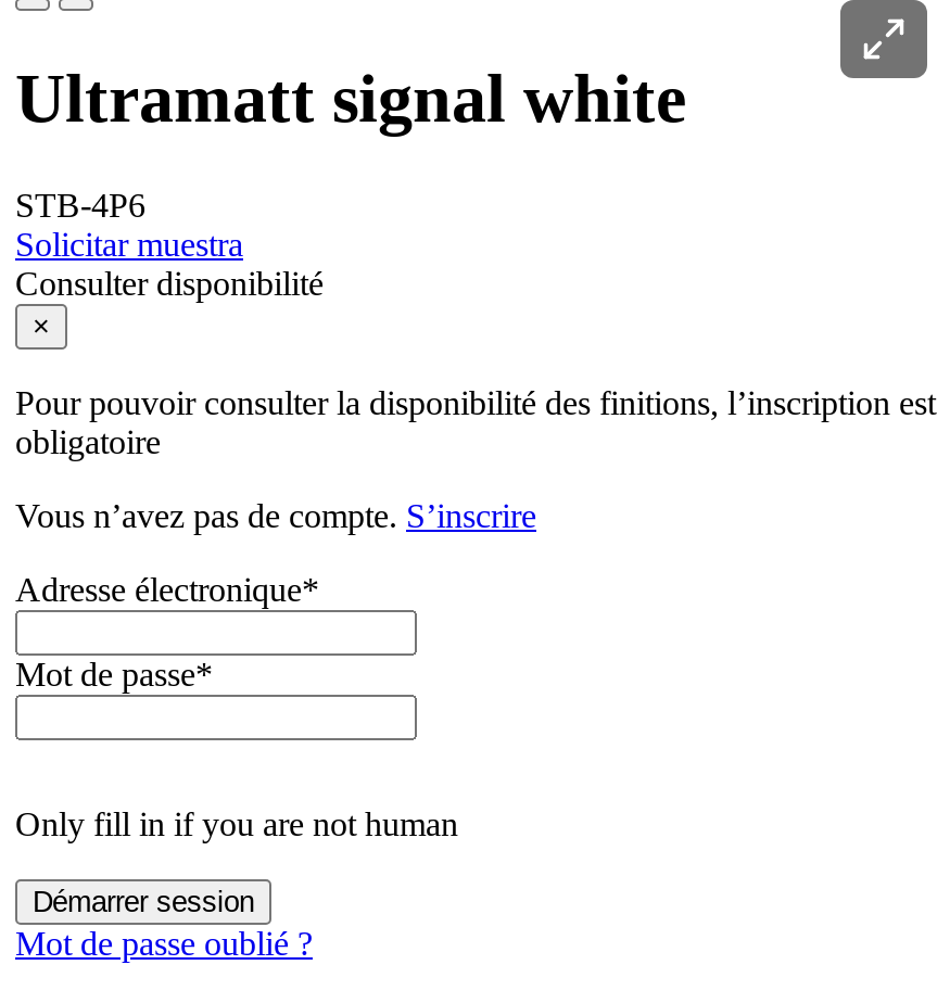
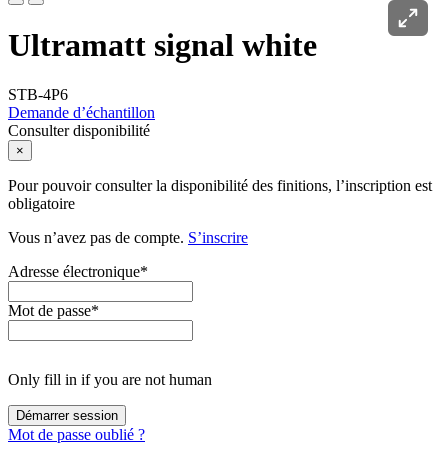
- Solicitar muestra
+ Demande d’échantillon
